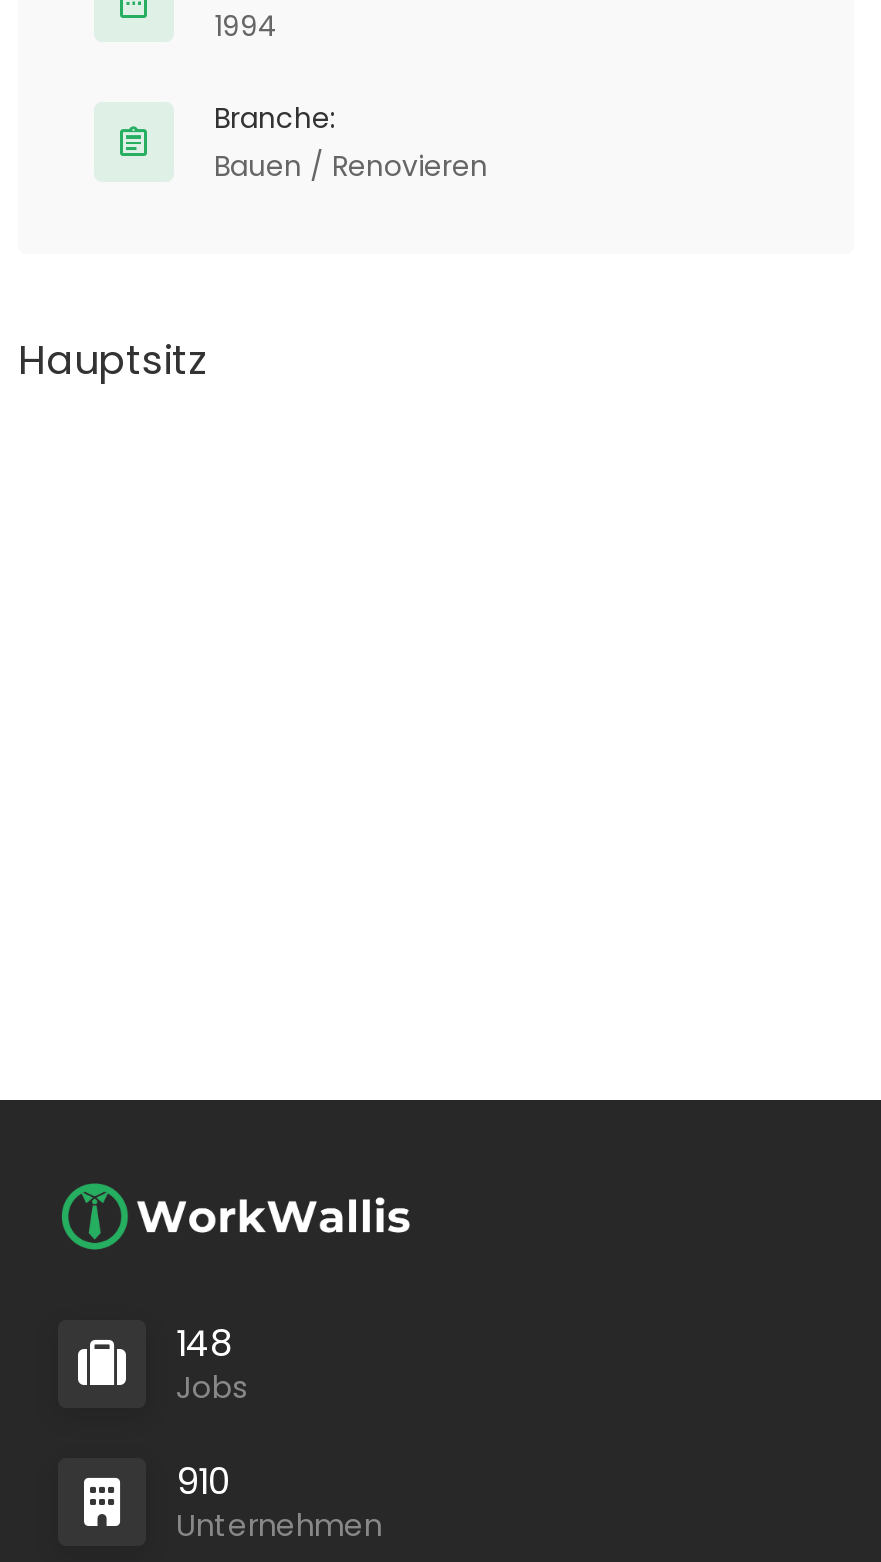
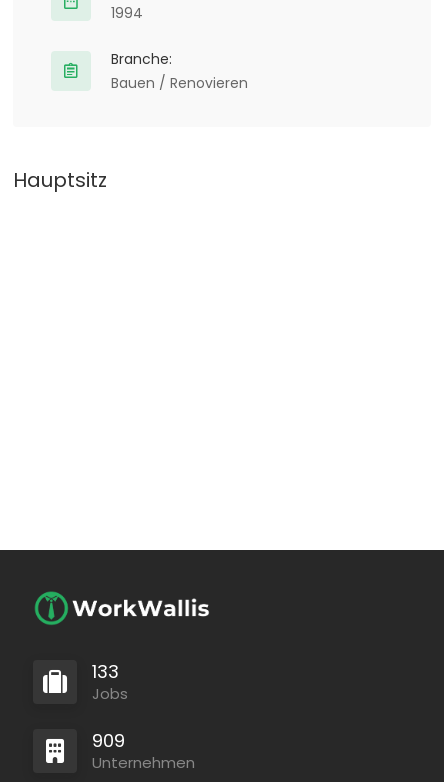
- 148
+ 133

- 910
+ 909
